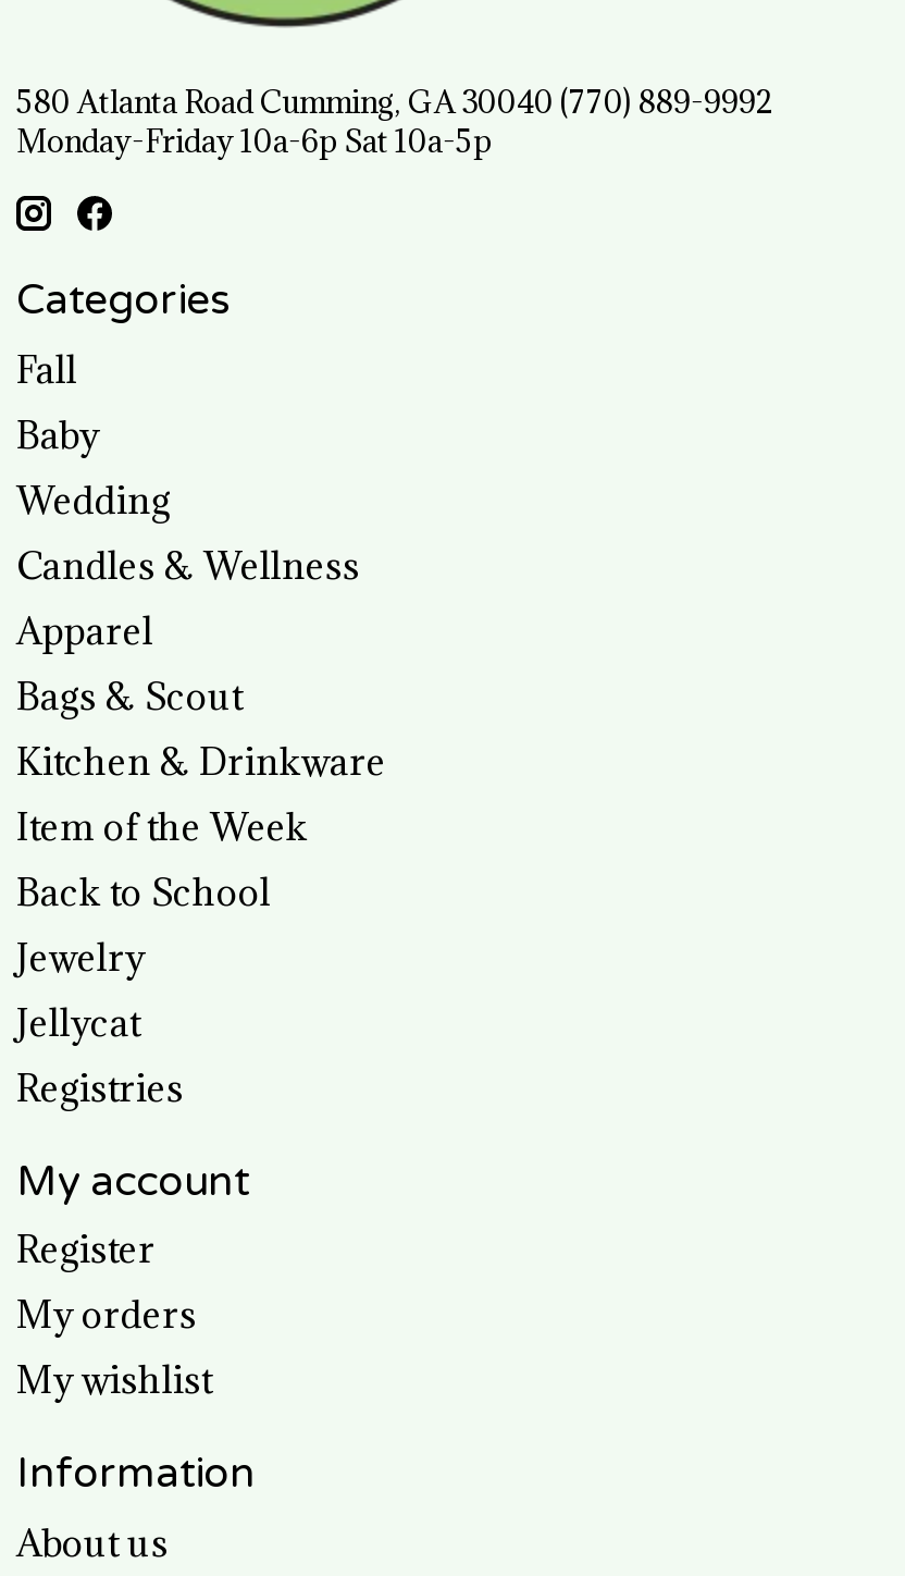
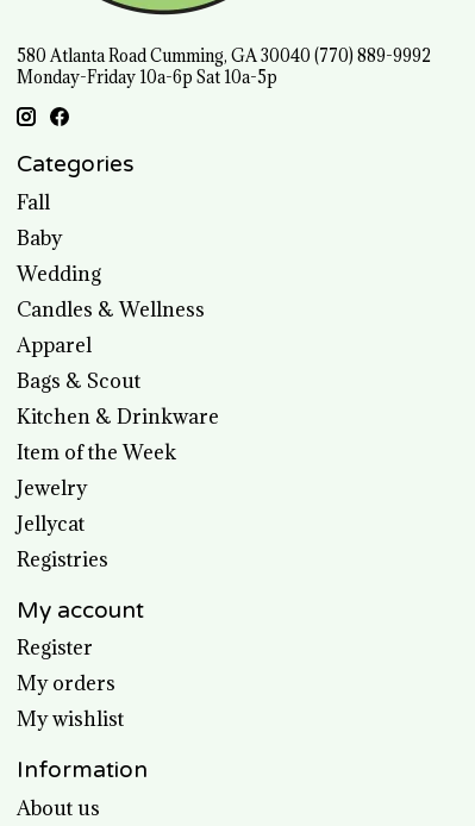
- Back to School
